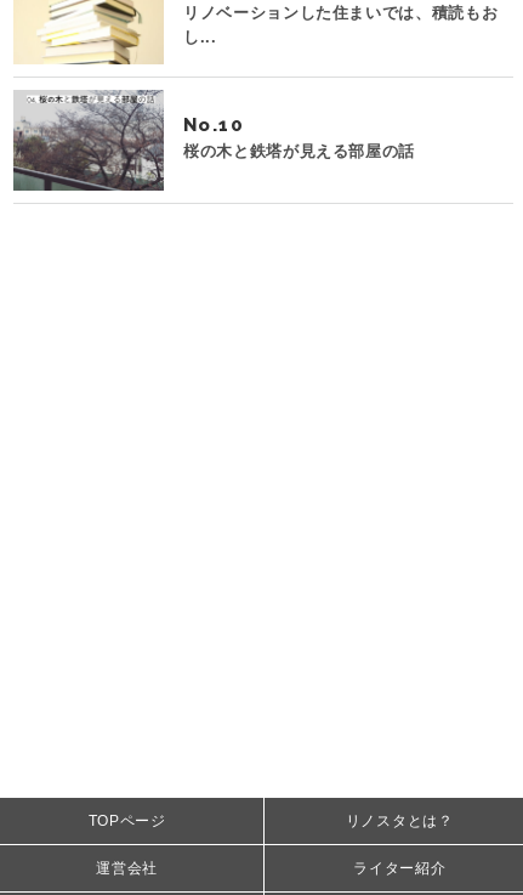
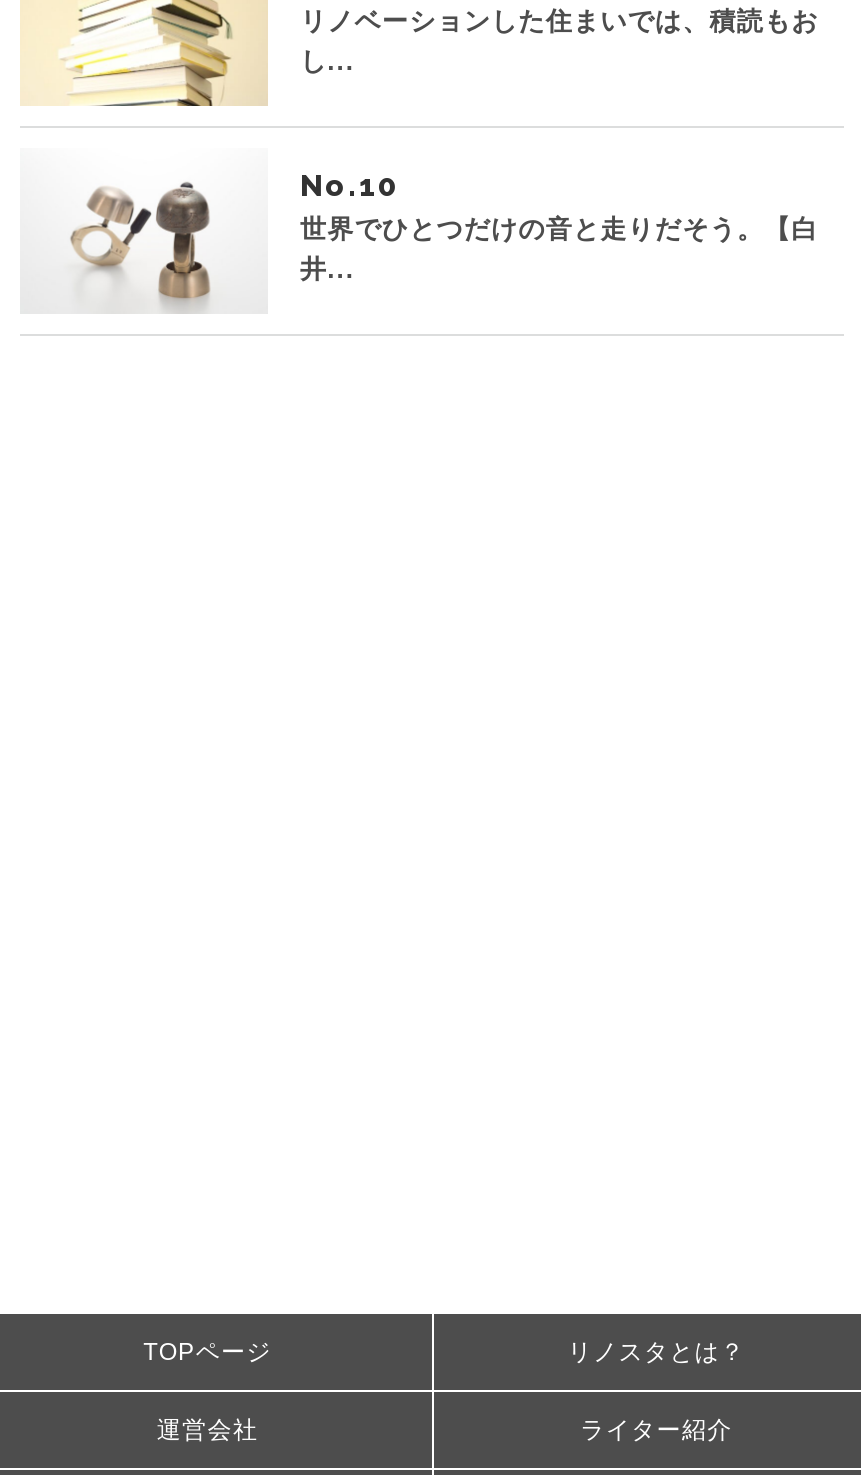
- [image]
- 桜の木と鉄塔が見える部屋の話
+ [image]
+ 世界でひとつだけの音と走りだそう。【白
+ 井...
